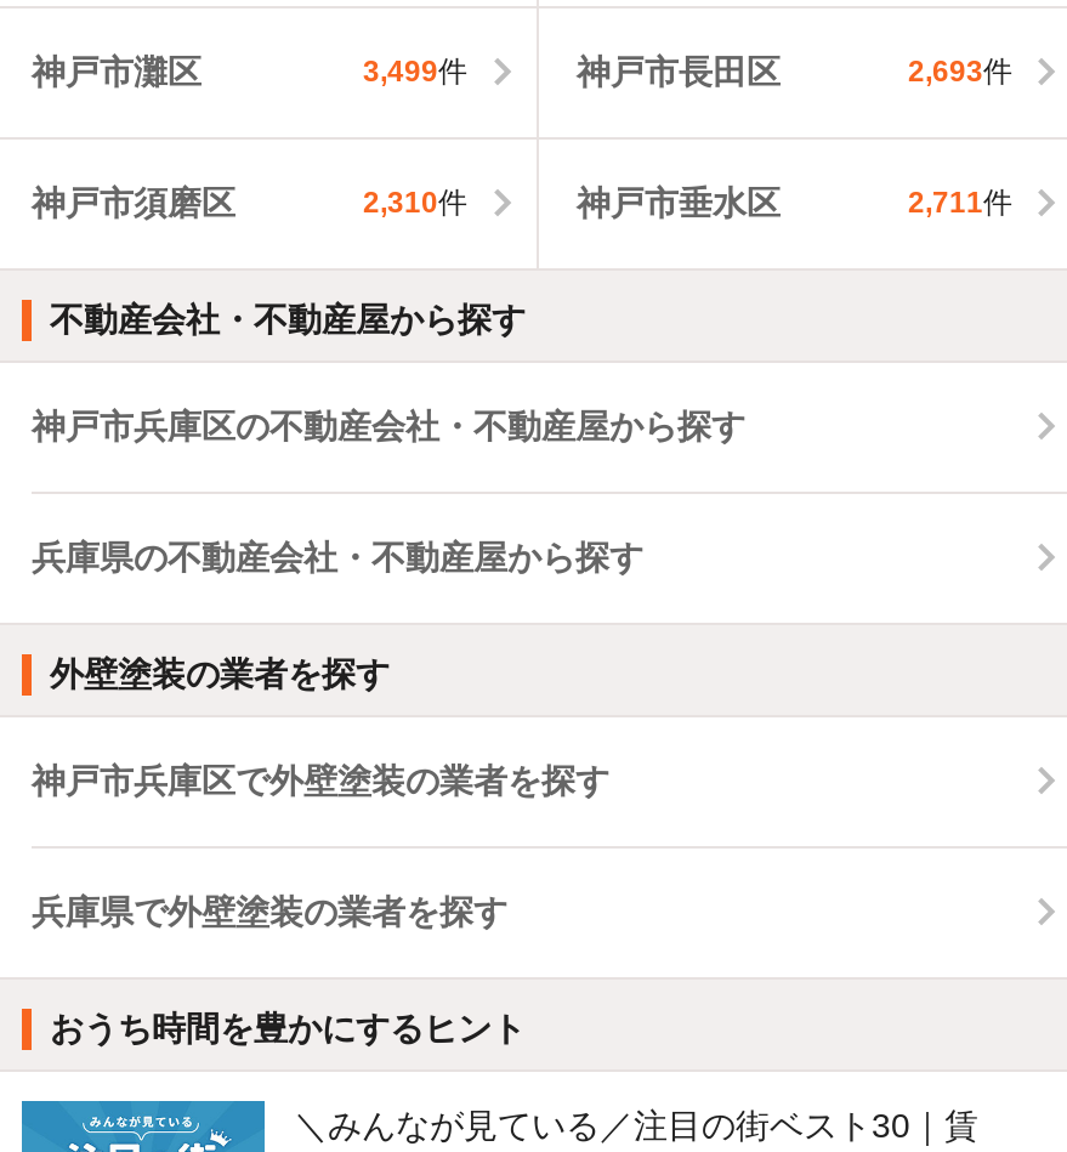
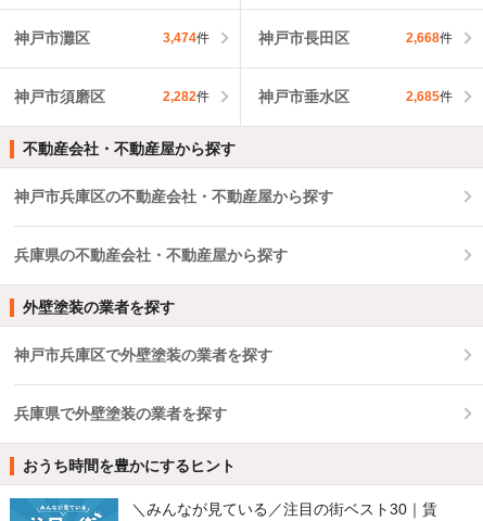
- 3,499件
+ 3,474件

- 2,693件
+ 2,668件

- 2,310件
+ 2,282件

- 2,711件
+ 2,685件
